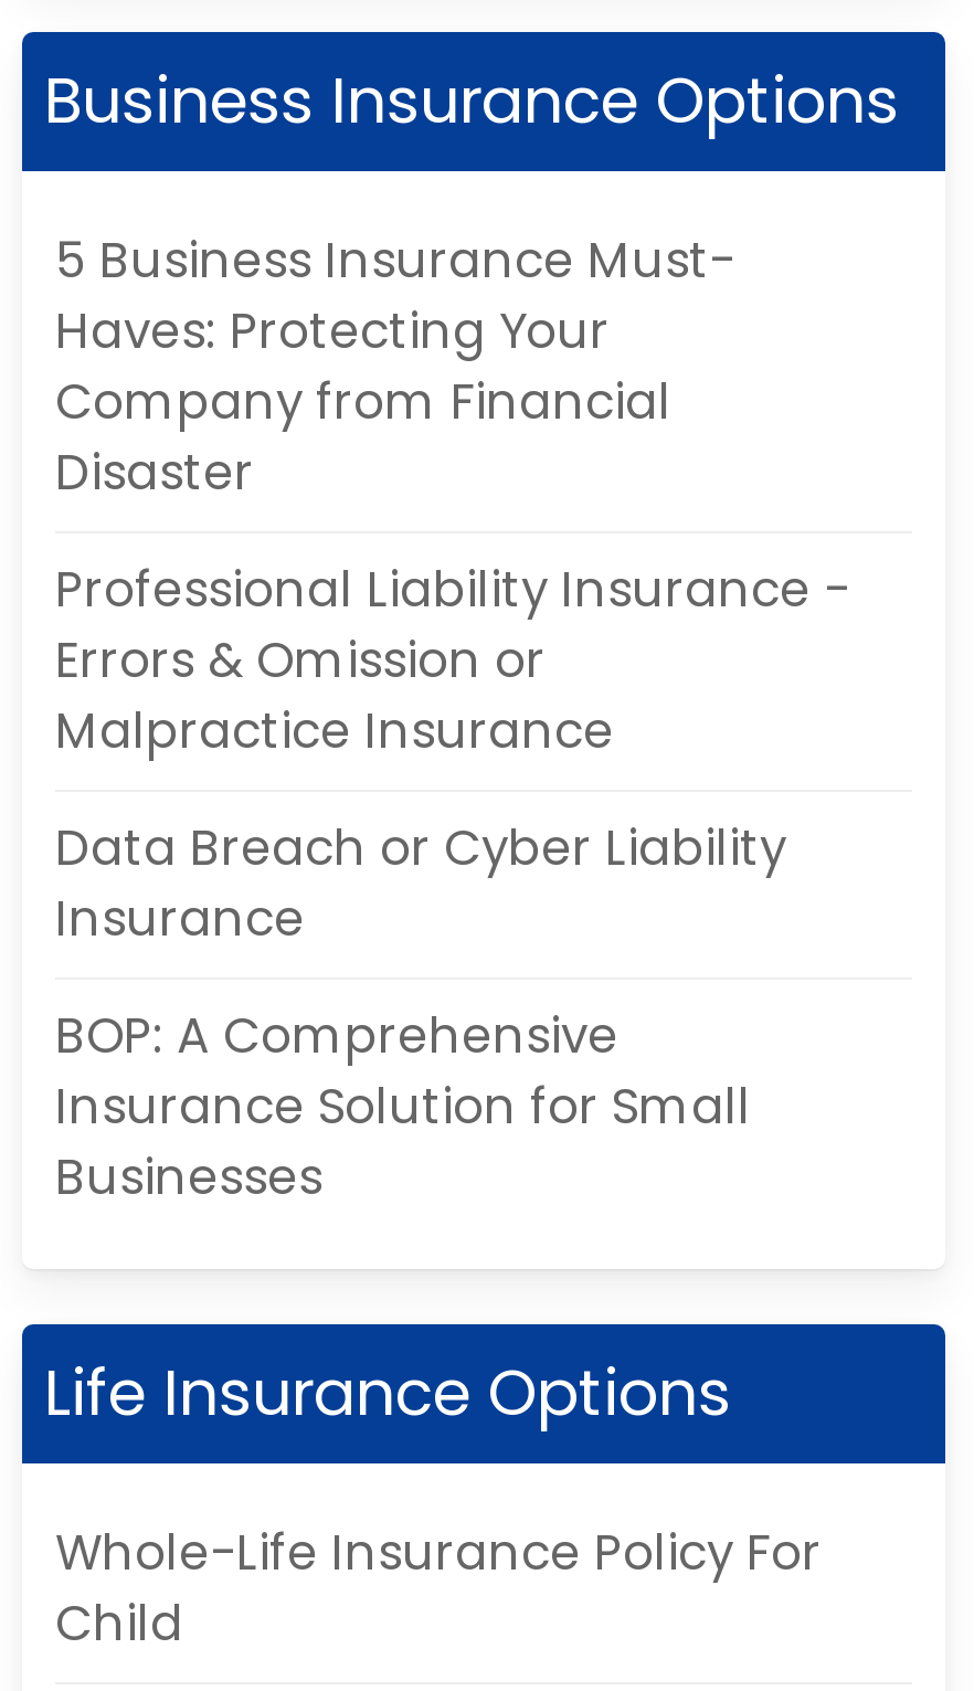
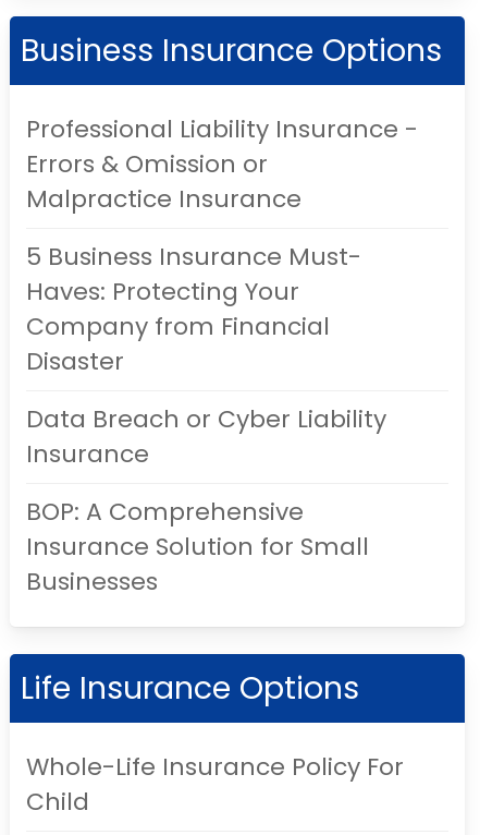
moved down: 5 Business Insurance Must- | Haves: Protecting Your | Company from Financial | Disaster

moved up: Professional Liability Insurance - | Errors & Omission or | Malpractice Insurance
